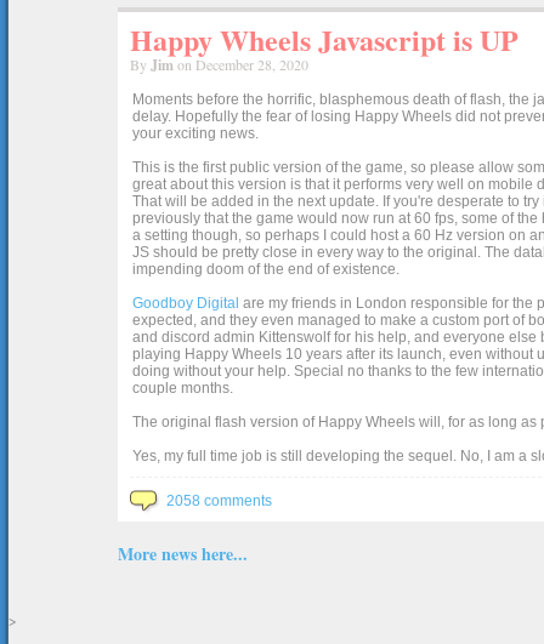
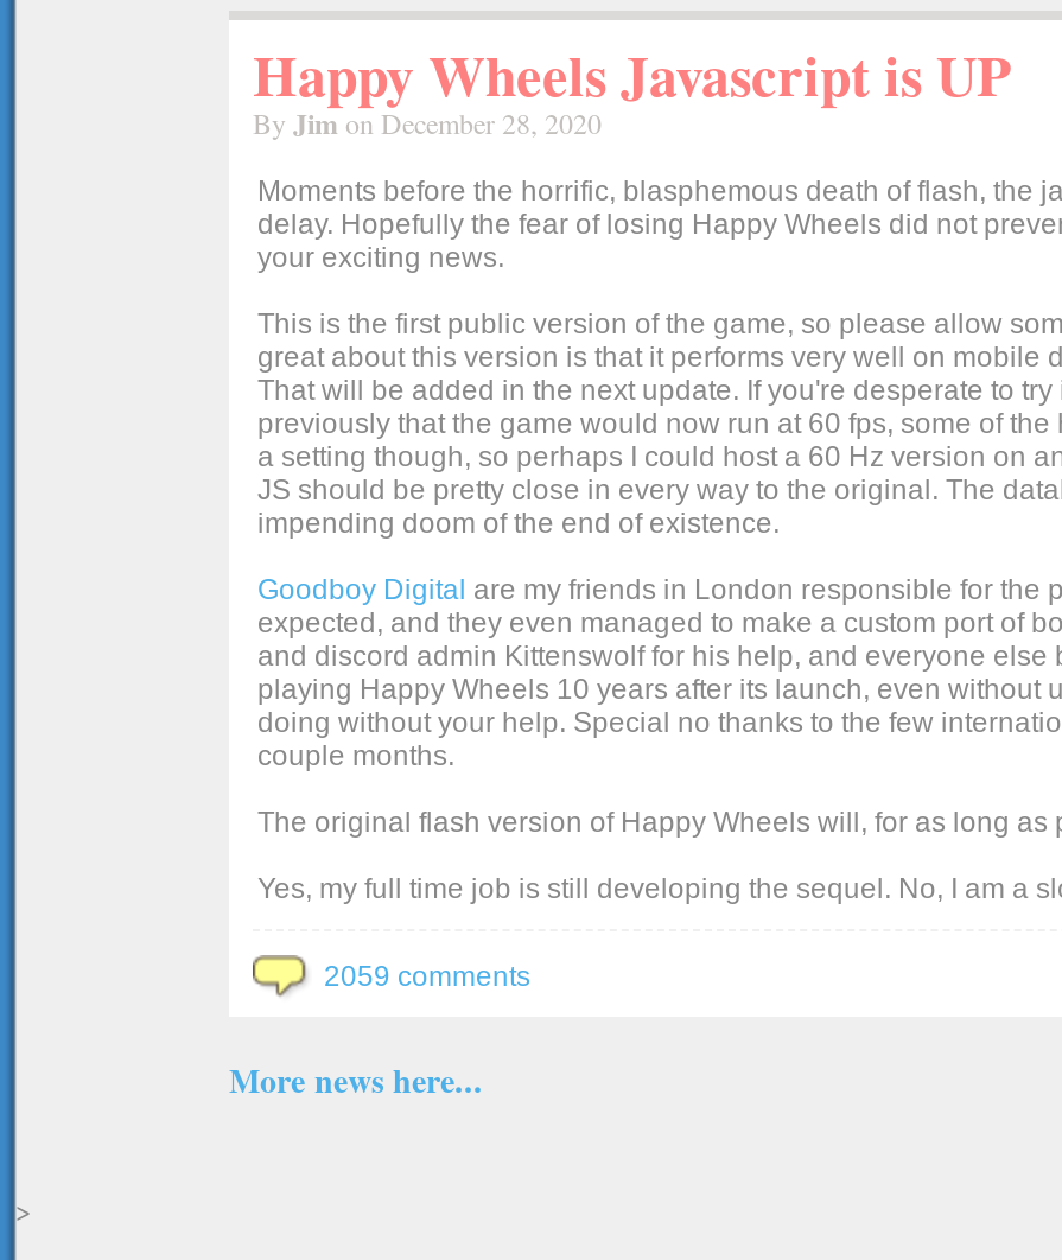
- 2058 comments
+ 2059 comments
